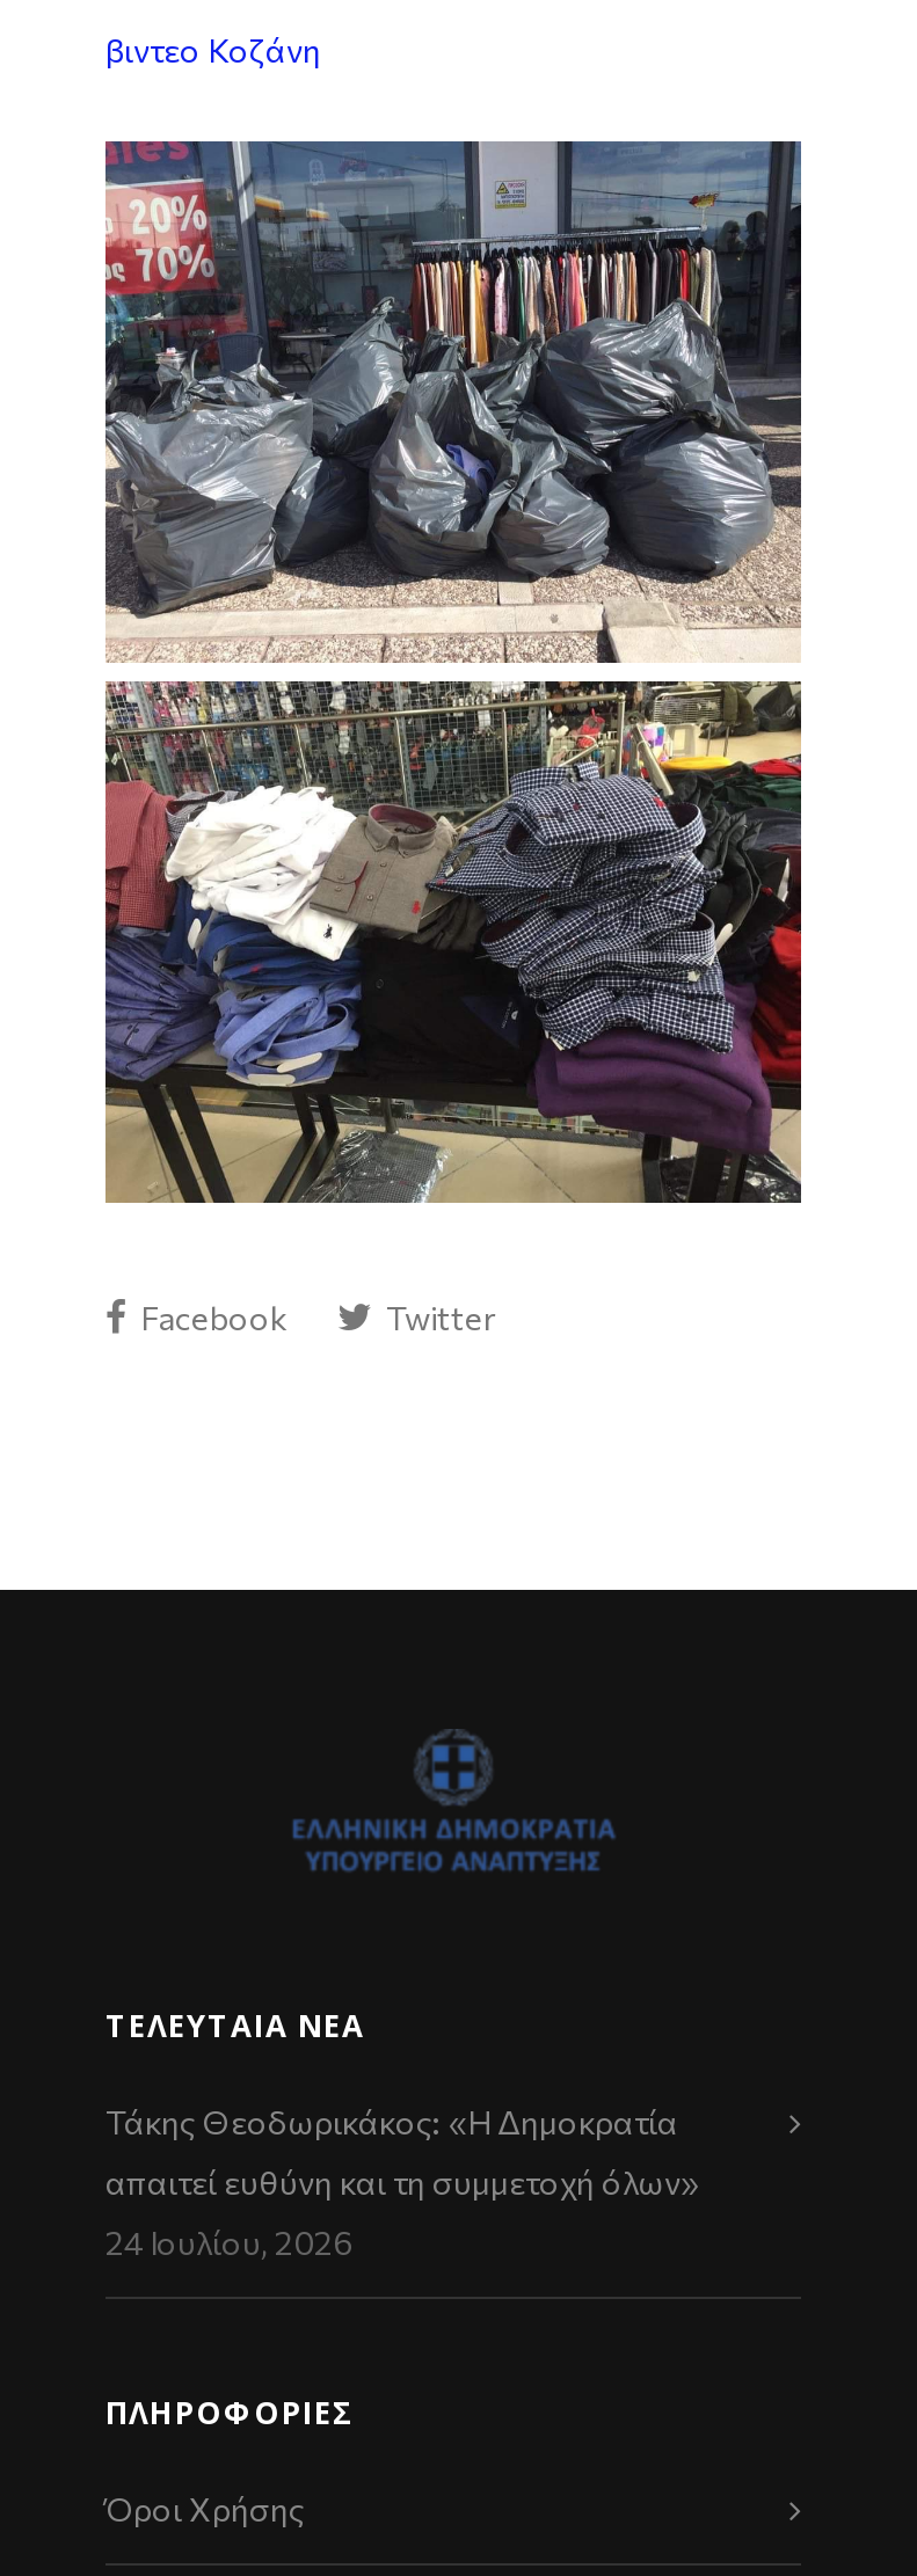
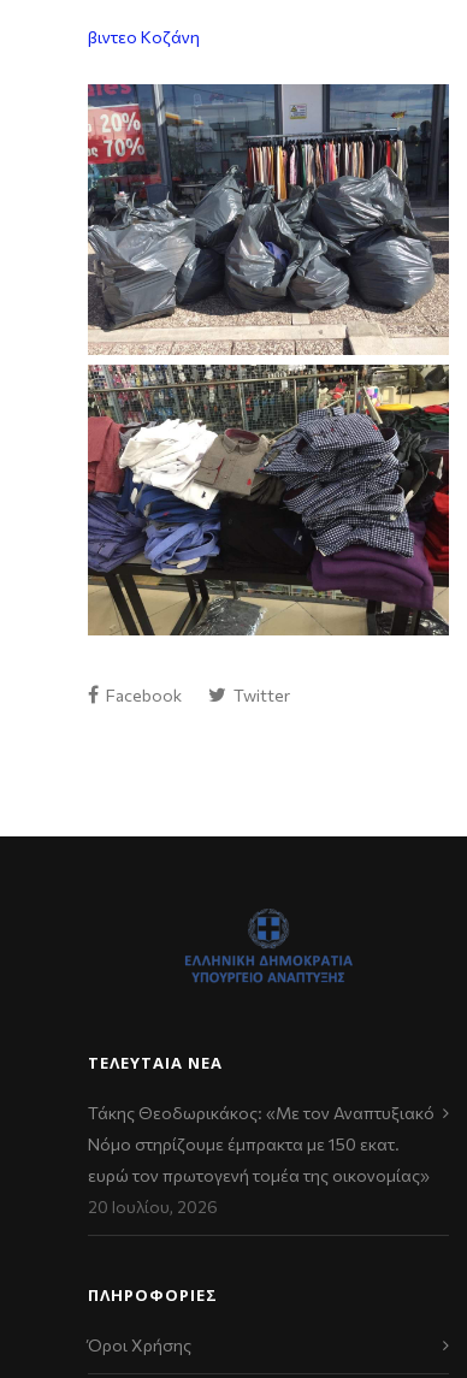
- Τάκης Θεοδωρικάκος: «Η Δημοκρατία
- απαιτεί ευθύνη και τη συμμετοχή όλων»
- 24 Ιουλίου, 2026
+ Τάκης Θεοδωρικάκος: «Με τον Αναπτυξιακό
+ Νόμο στηρίζουμε έμπρακτα με 150 εκατ.
+ ευρώ τον πρωτογενή τομέα της οικονομίας»
+ 20 Ιουλίου, 2026
